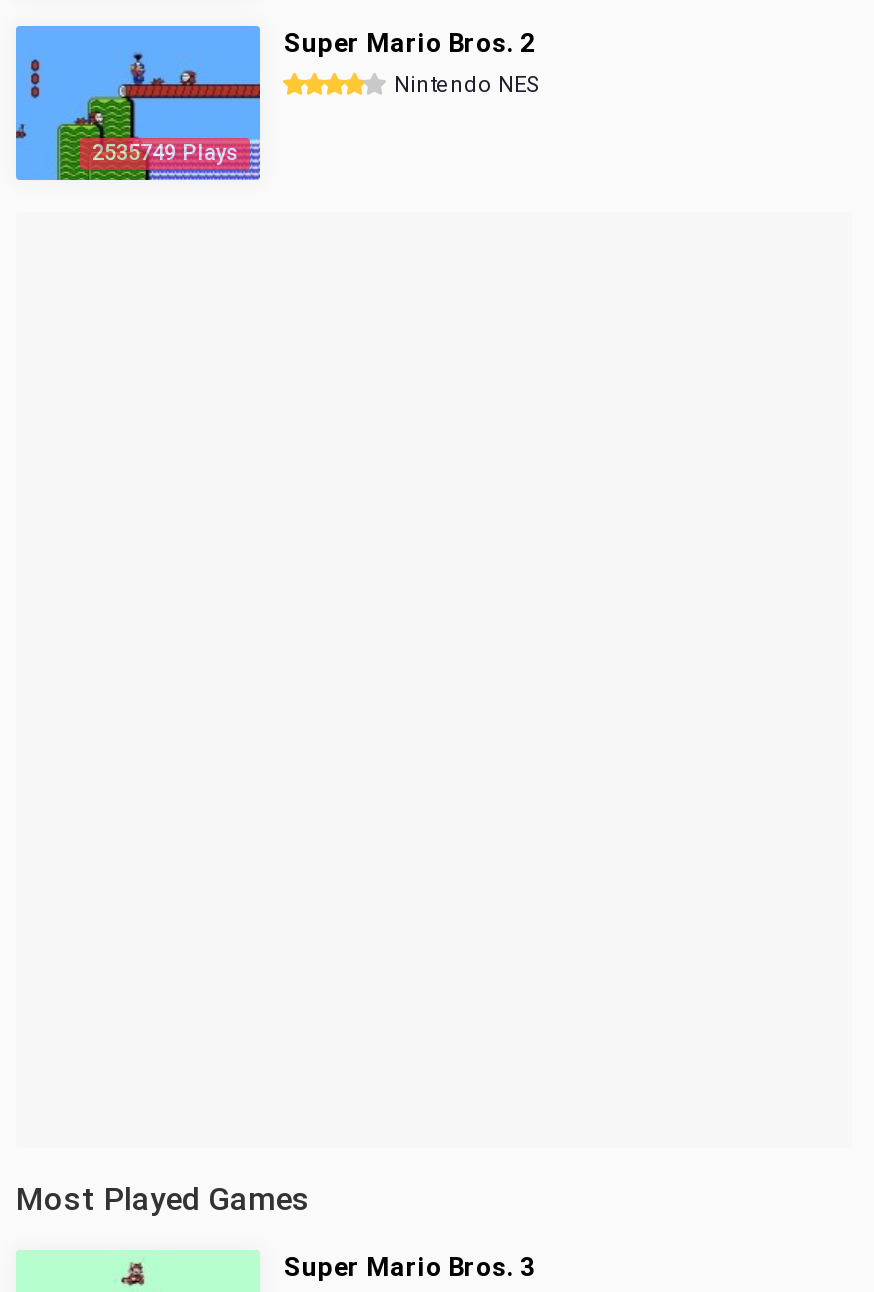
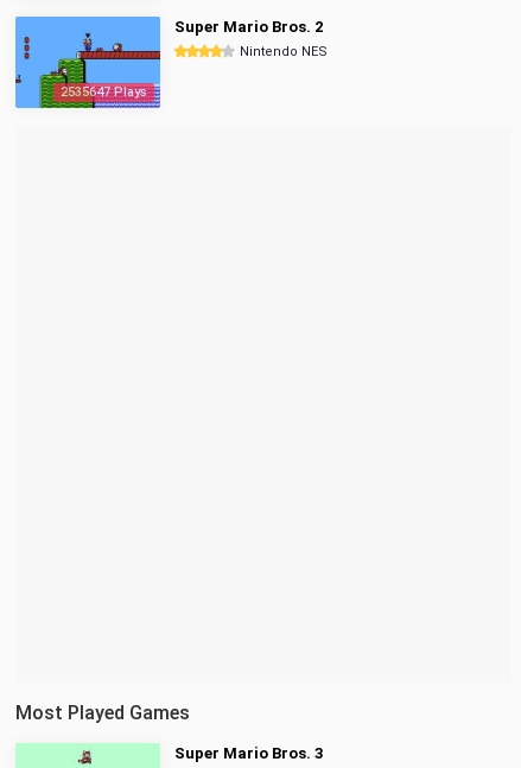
- 2535749 Plays
+ 2535647 Plays
